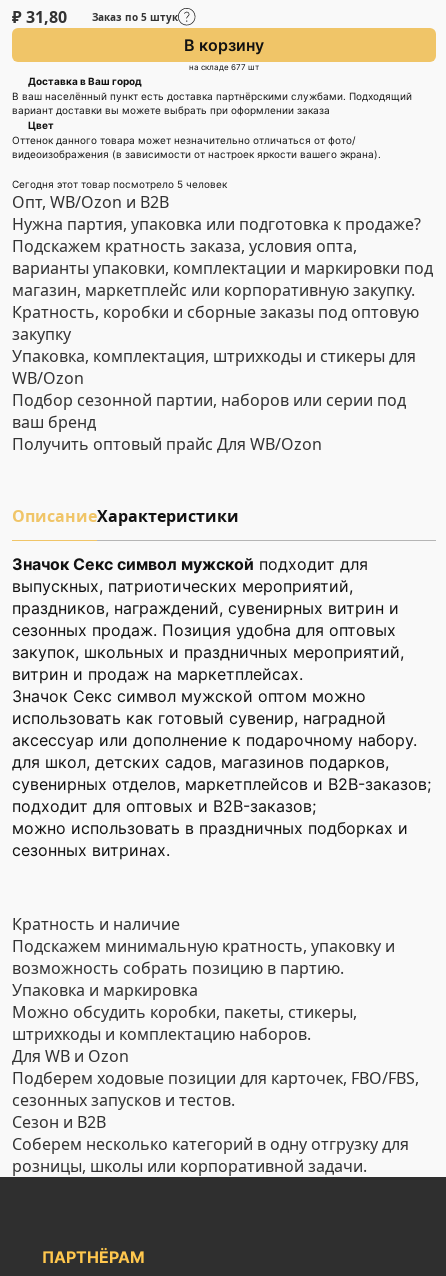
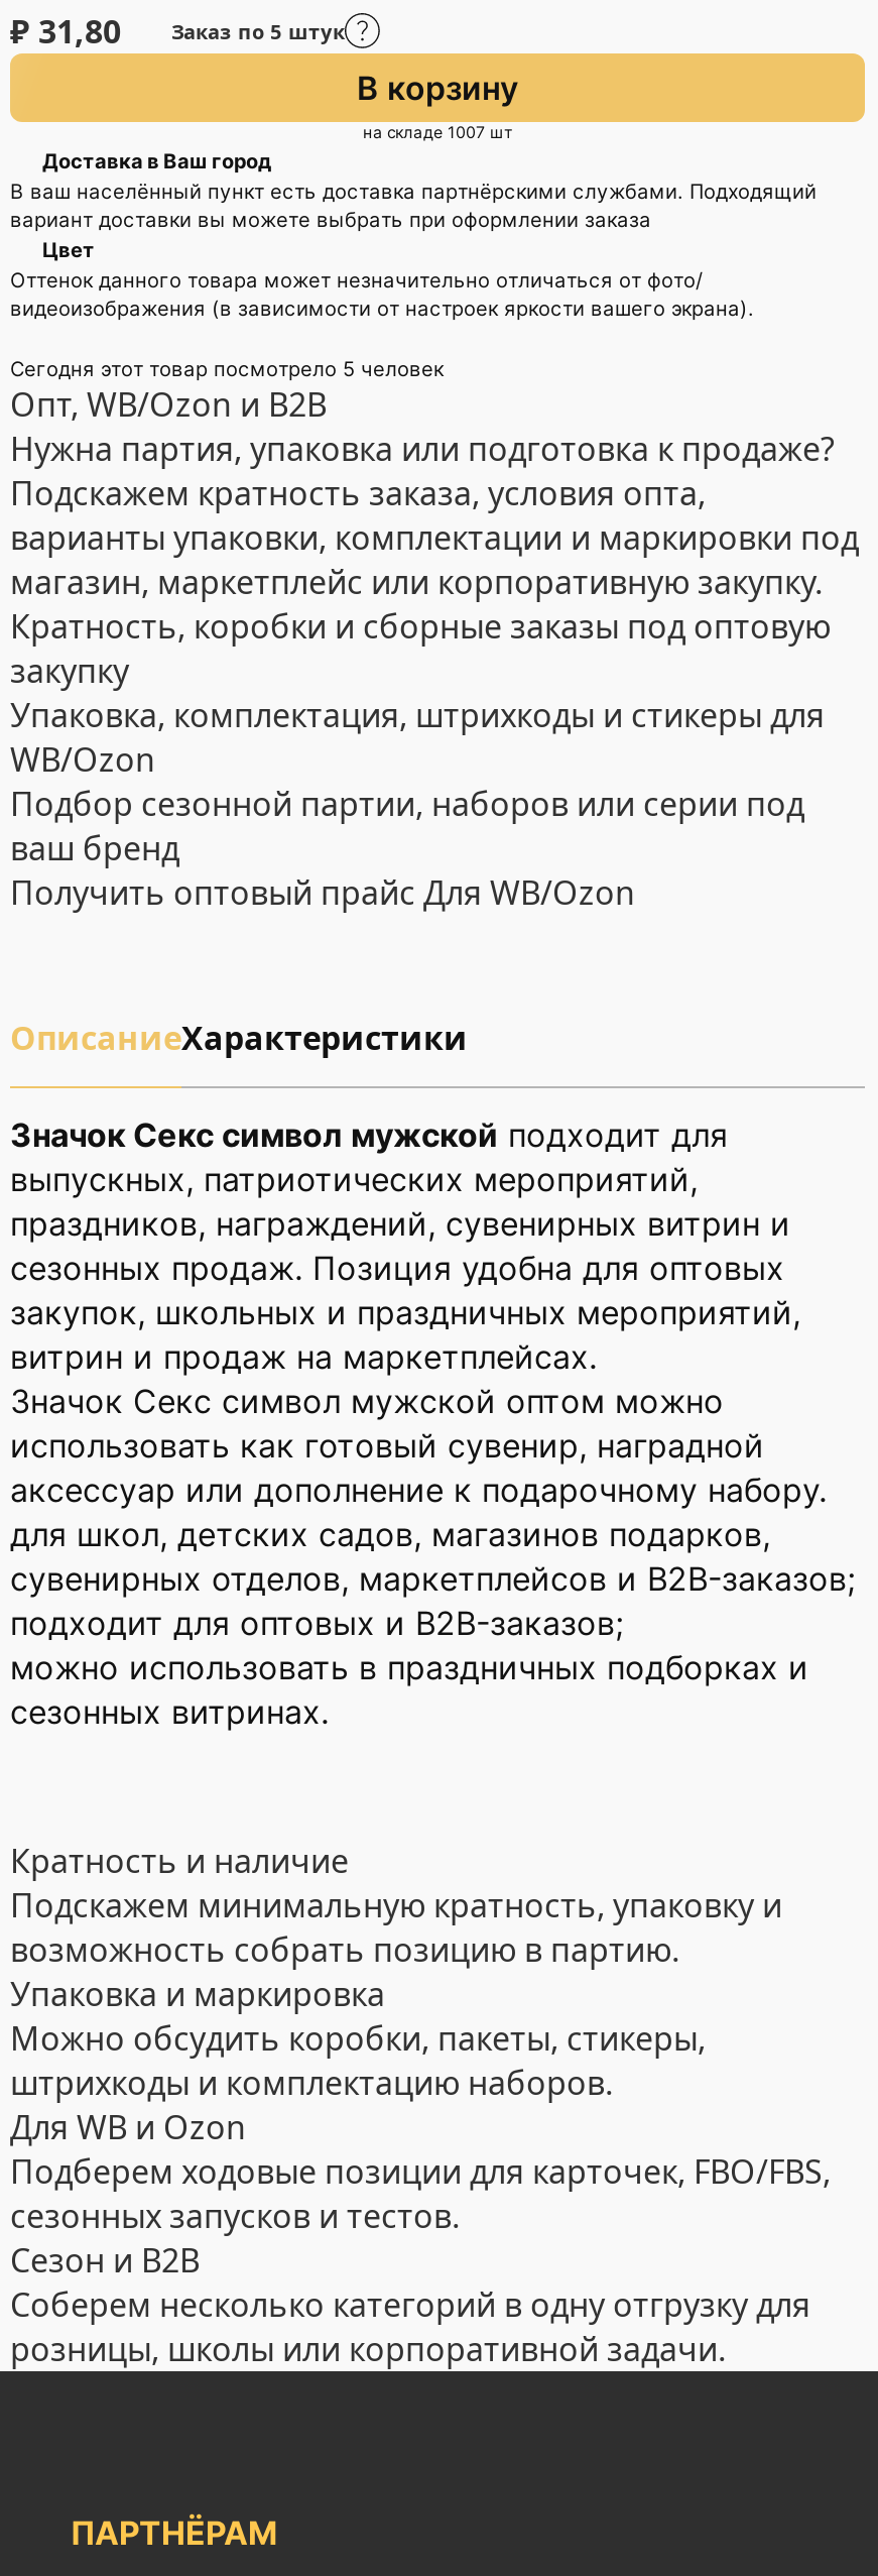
- на складе 677 шт
+ на складе 1007 шт
